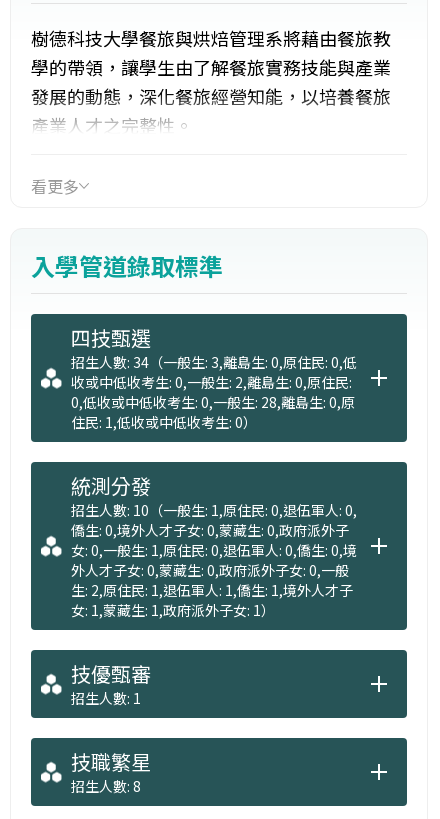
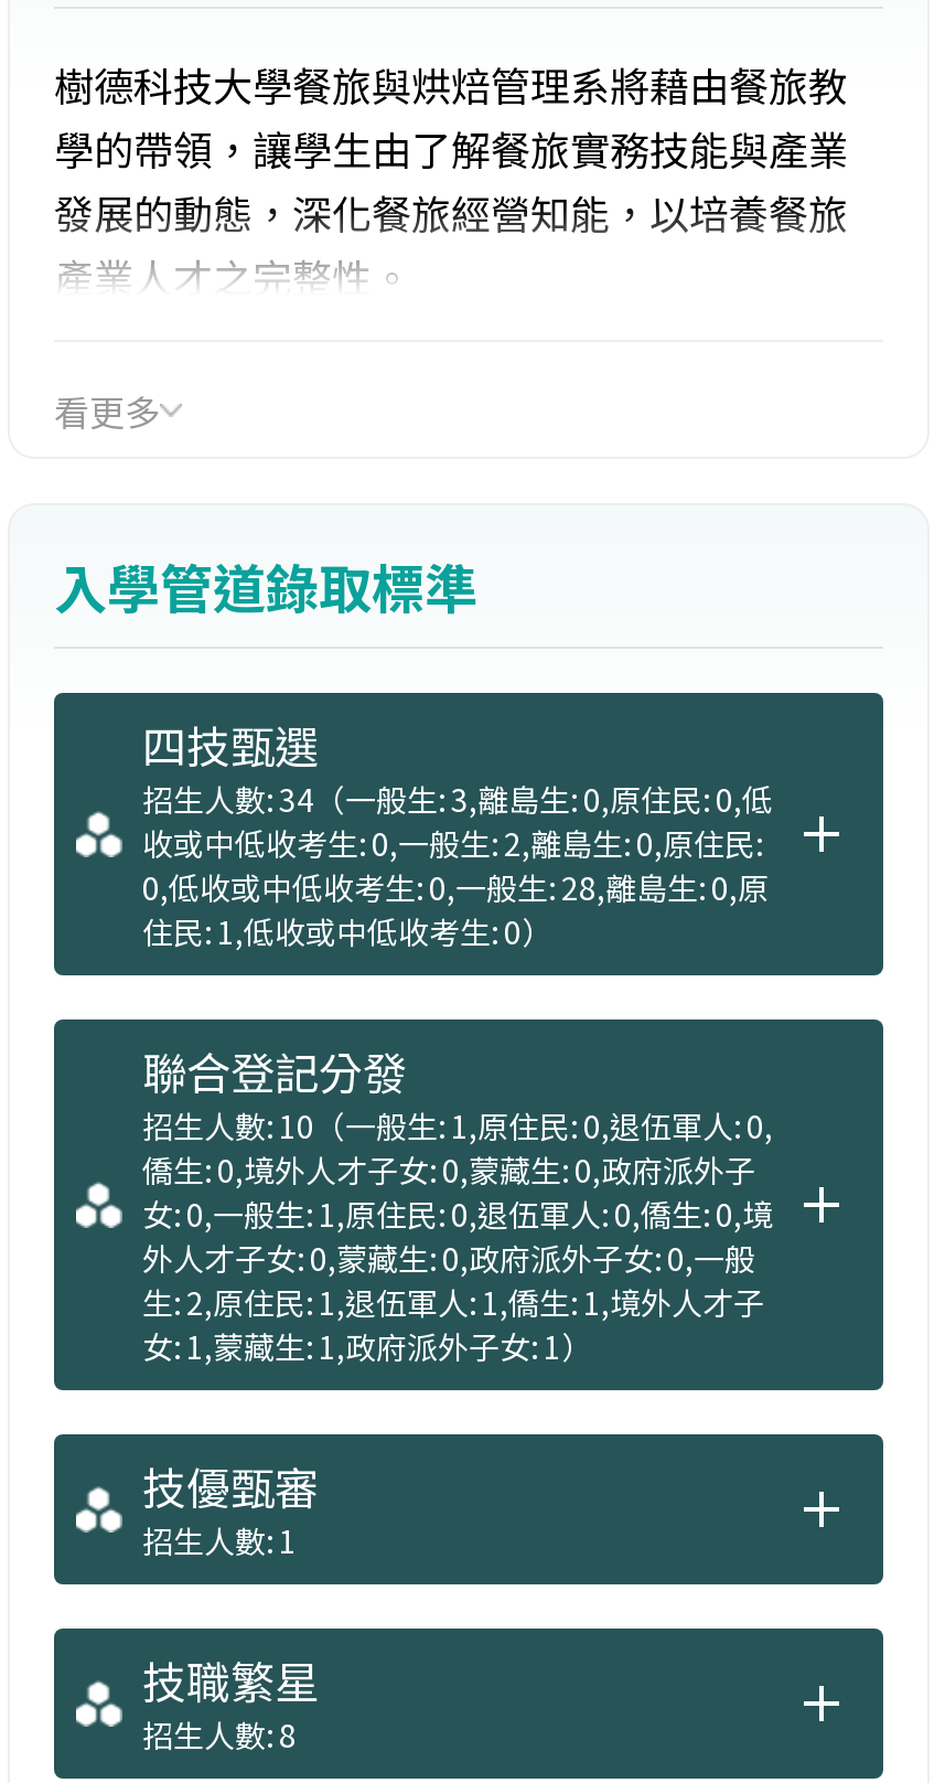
- 統測分發
+ 聯合登記分發
